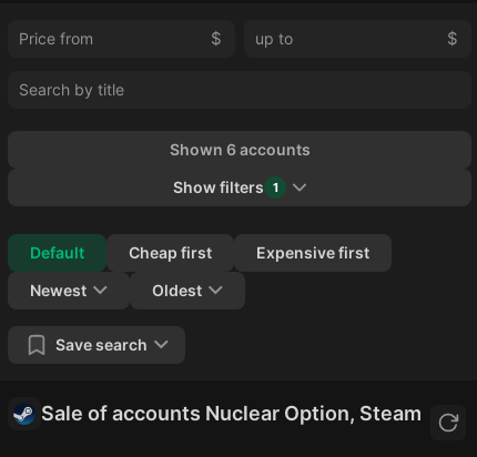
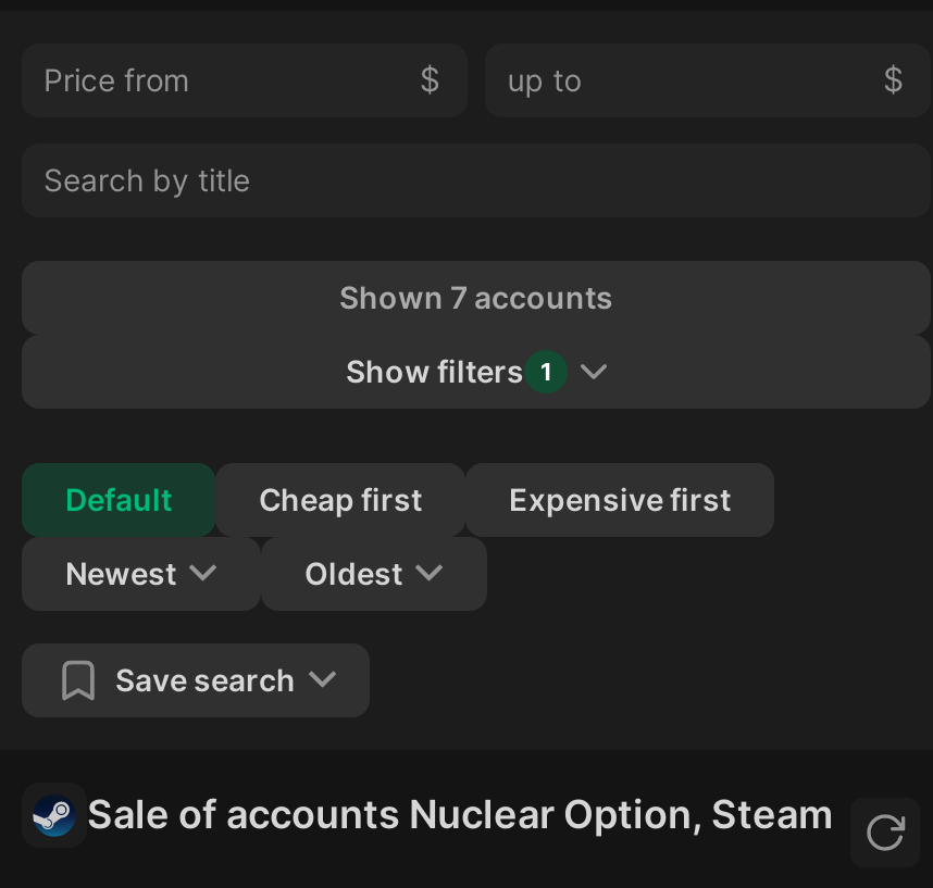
- Shown 6 accounts
+ Shown 7 accounts
